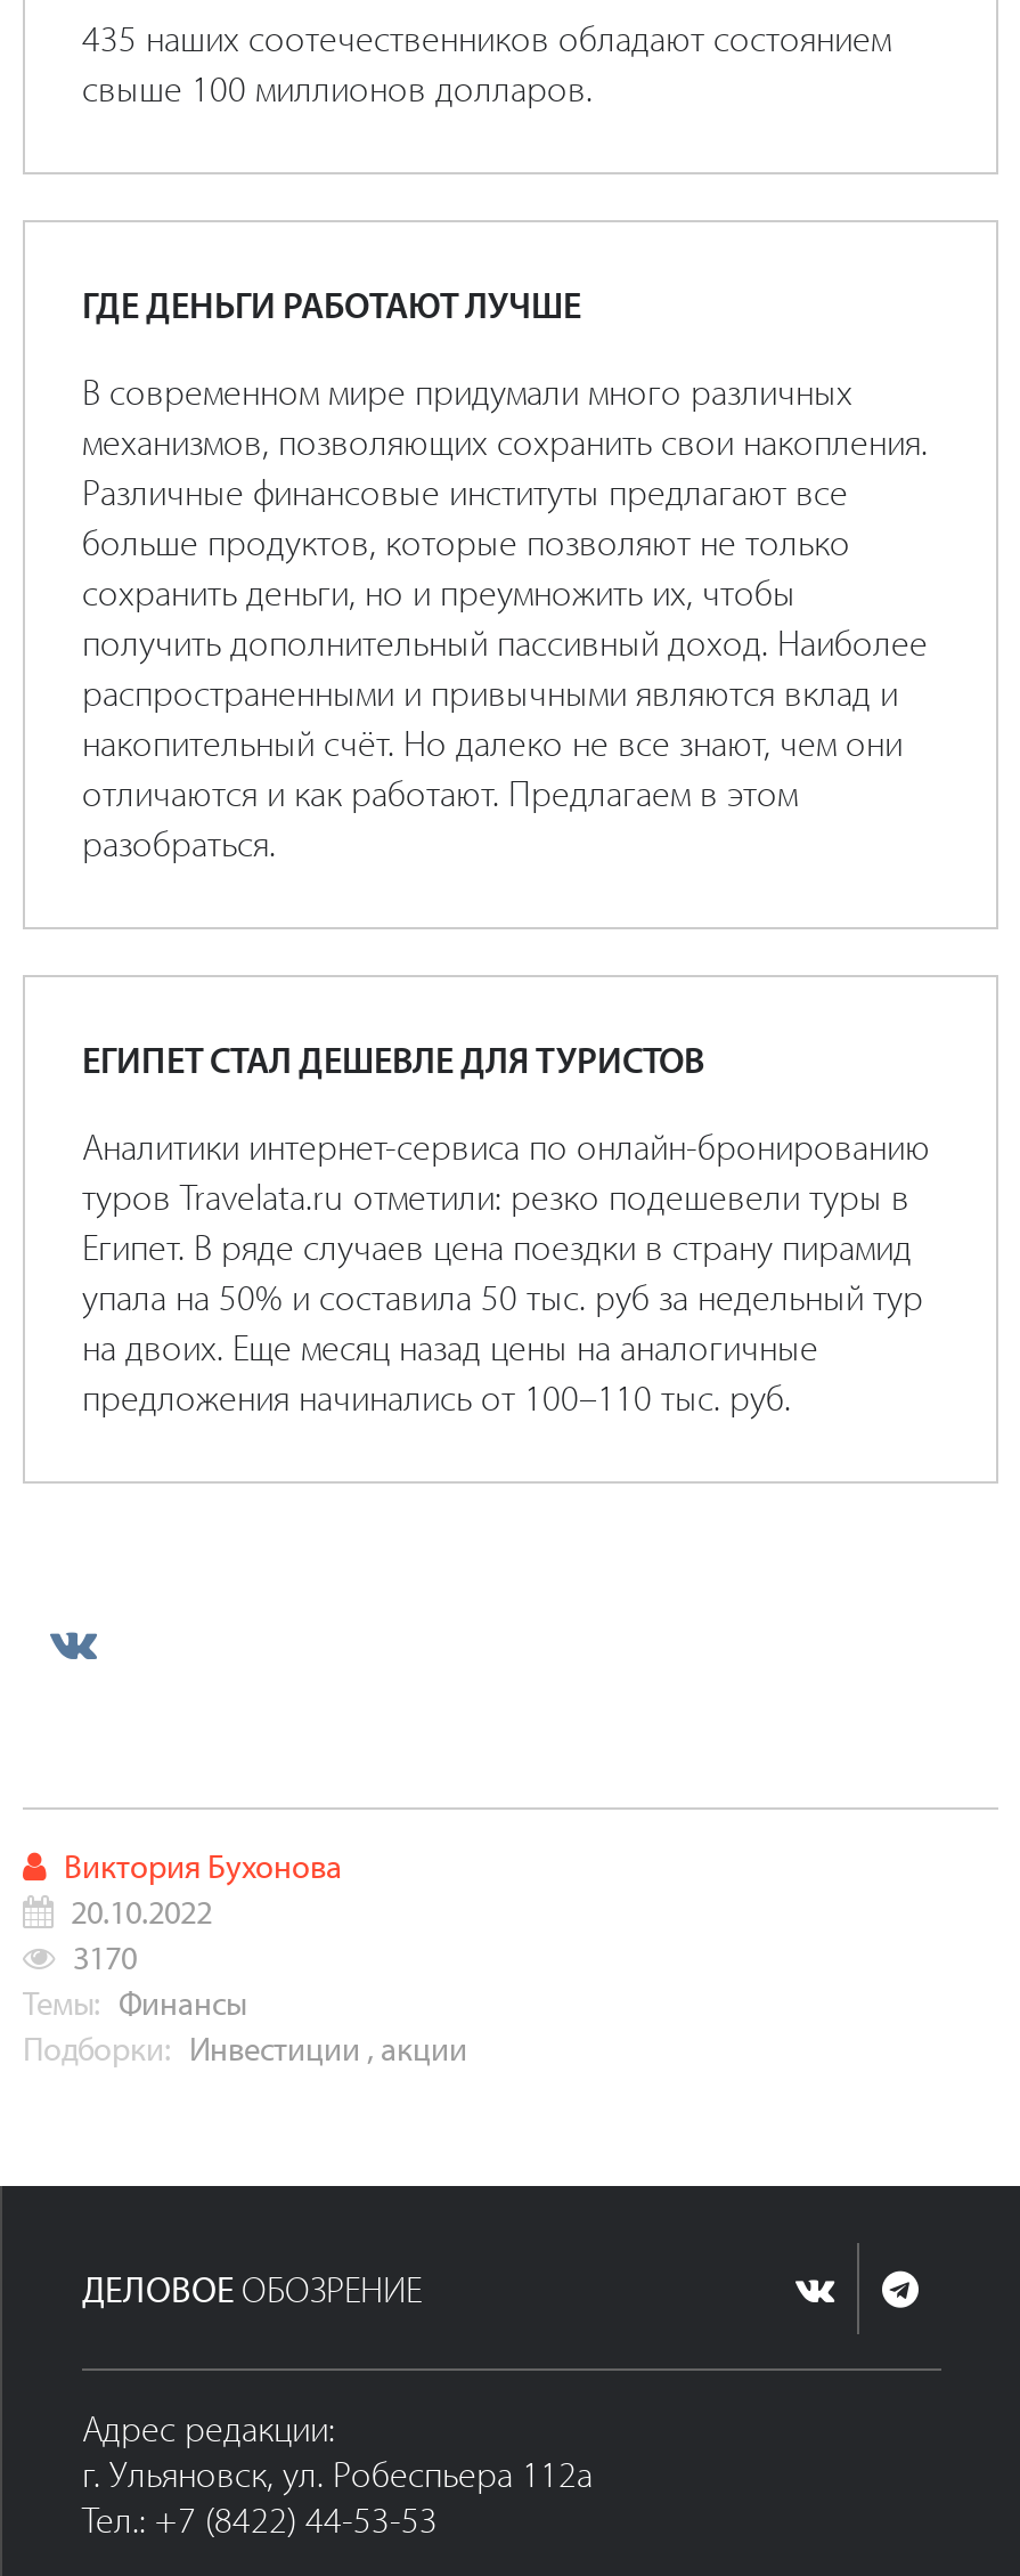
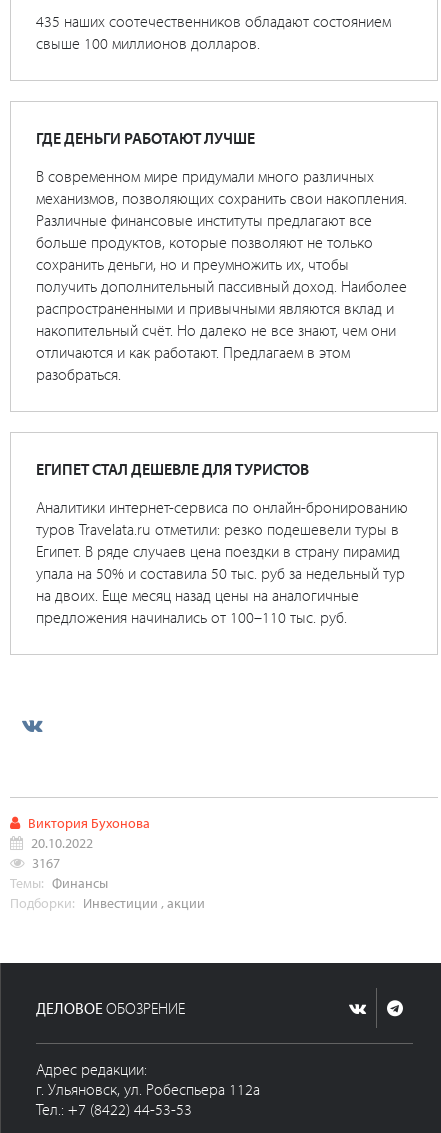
- 3170
+ 3167
